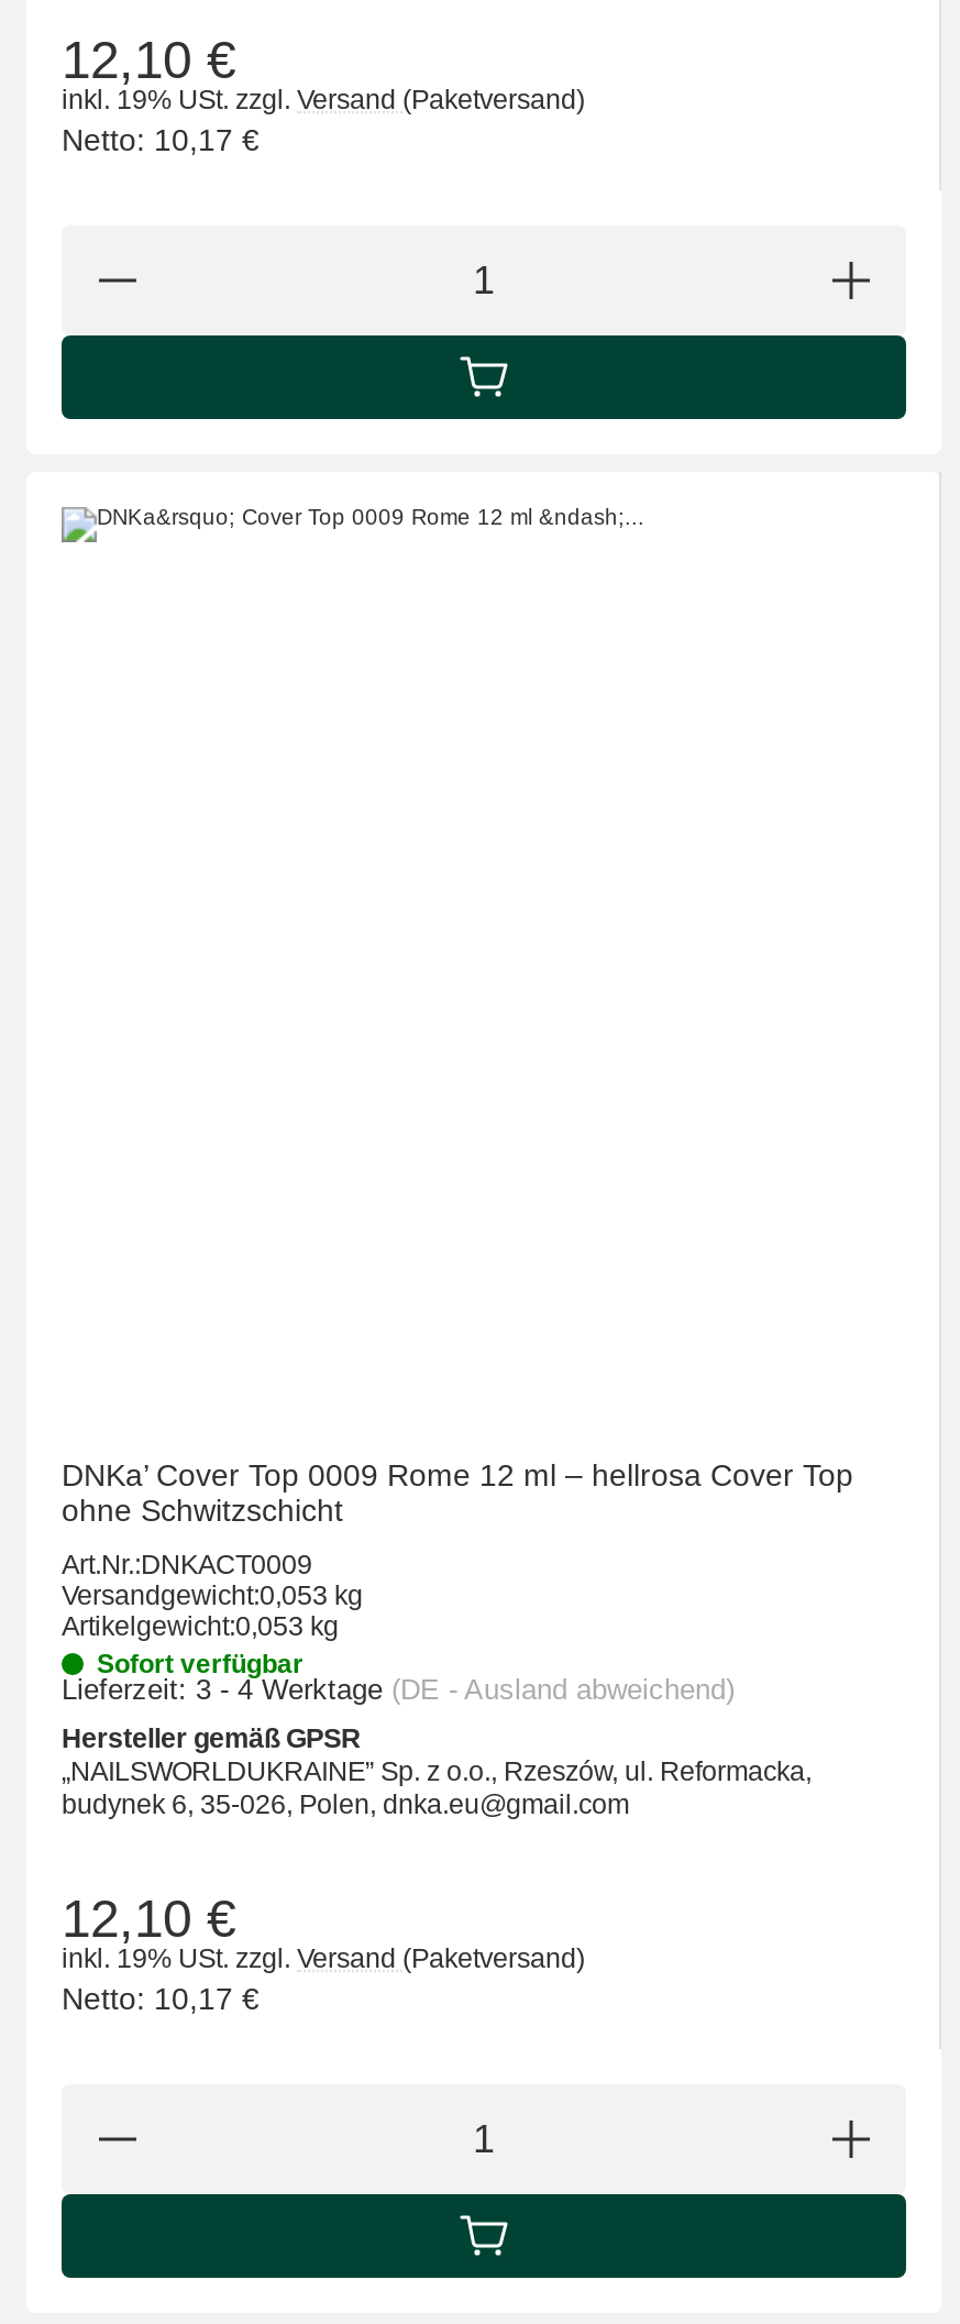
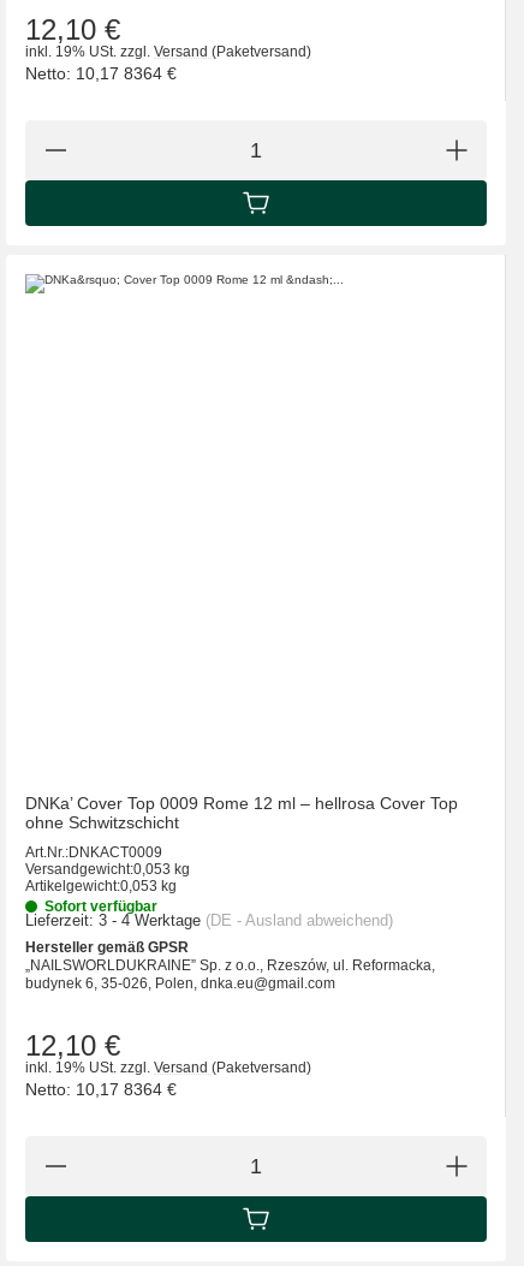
- Netto: 10,17 €
+ Netto: 10,17 8364 €

- Netto: 10,17 €
+ Netto: 10,17 8364 €
